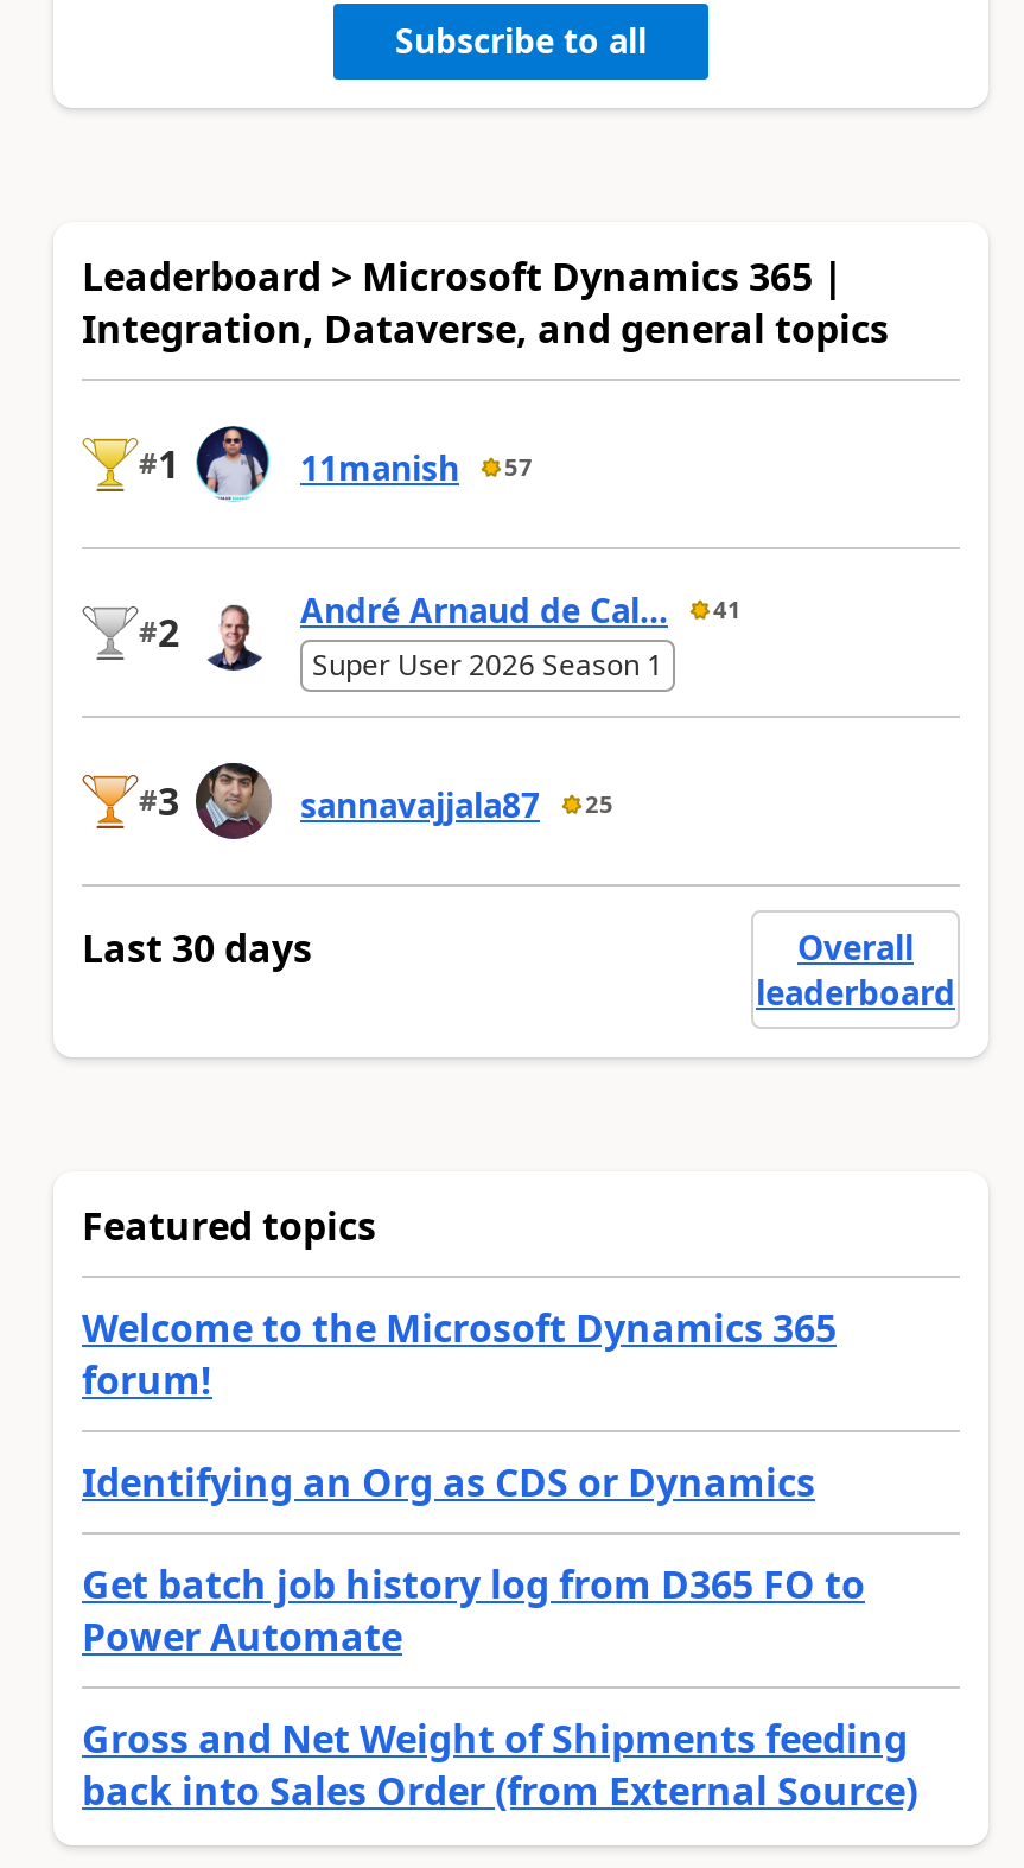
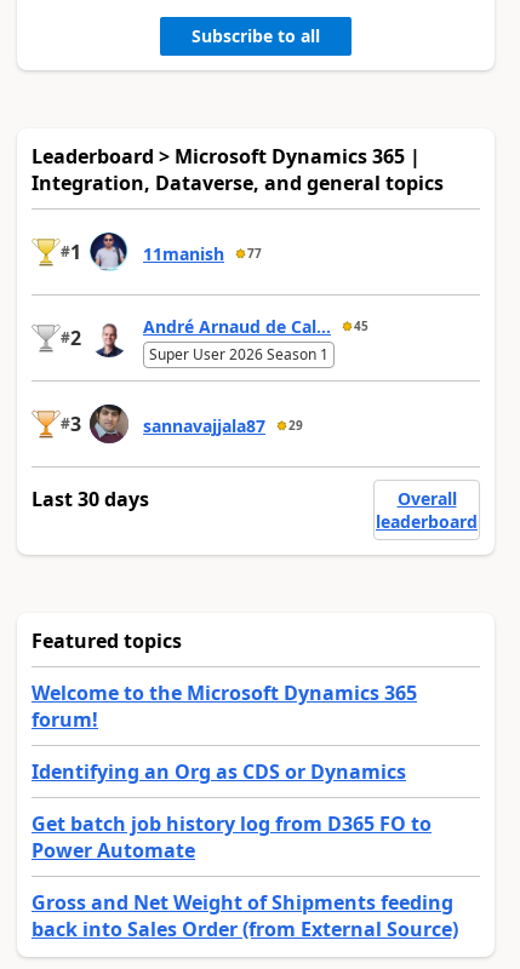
- 11manish 57
+ 11manish 77

- André Arnaud de Cal... 41
+ André Arnaud de Cal... 45

- sannavajjala87 25
+ sannavajjala87 29
